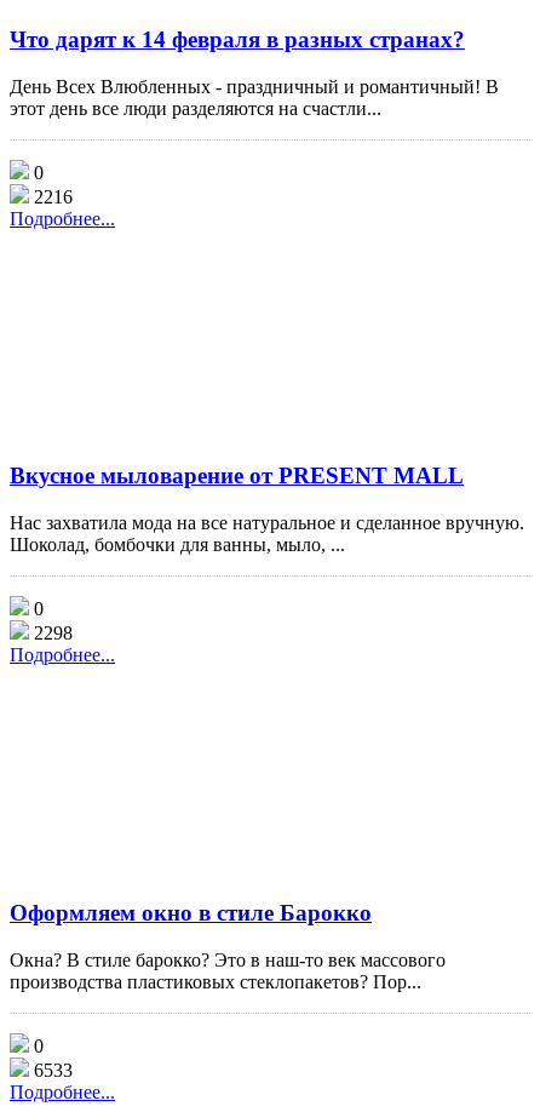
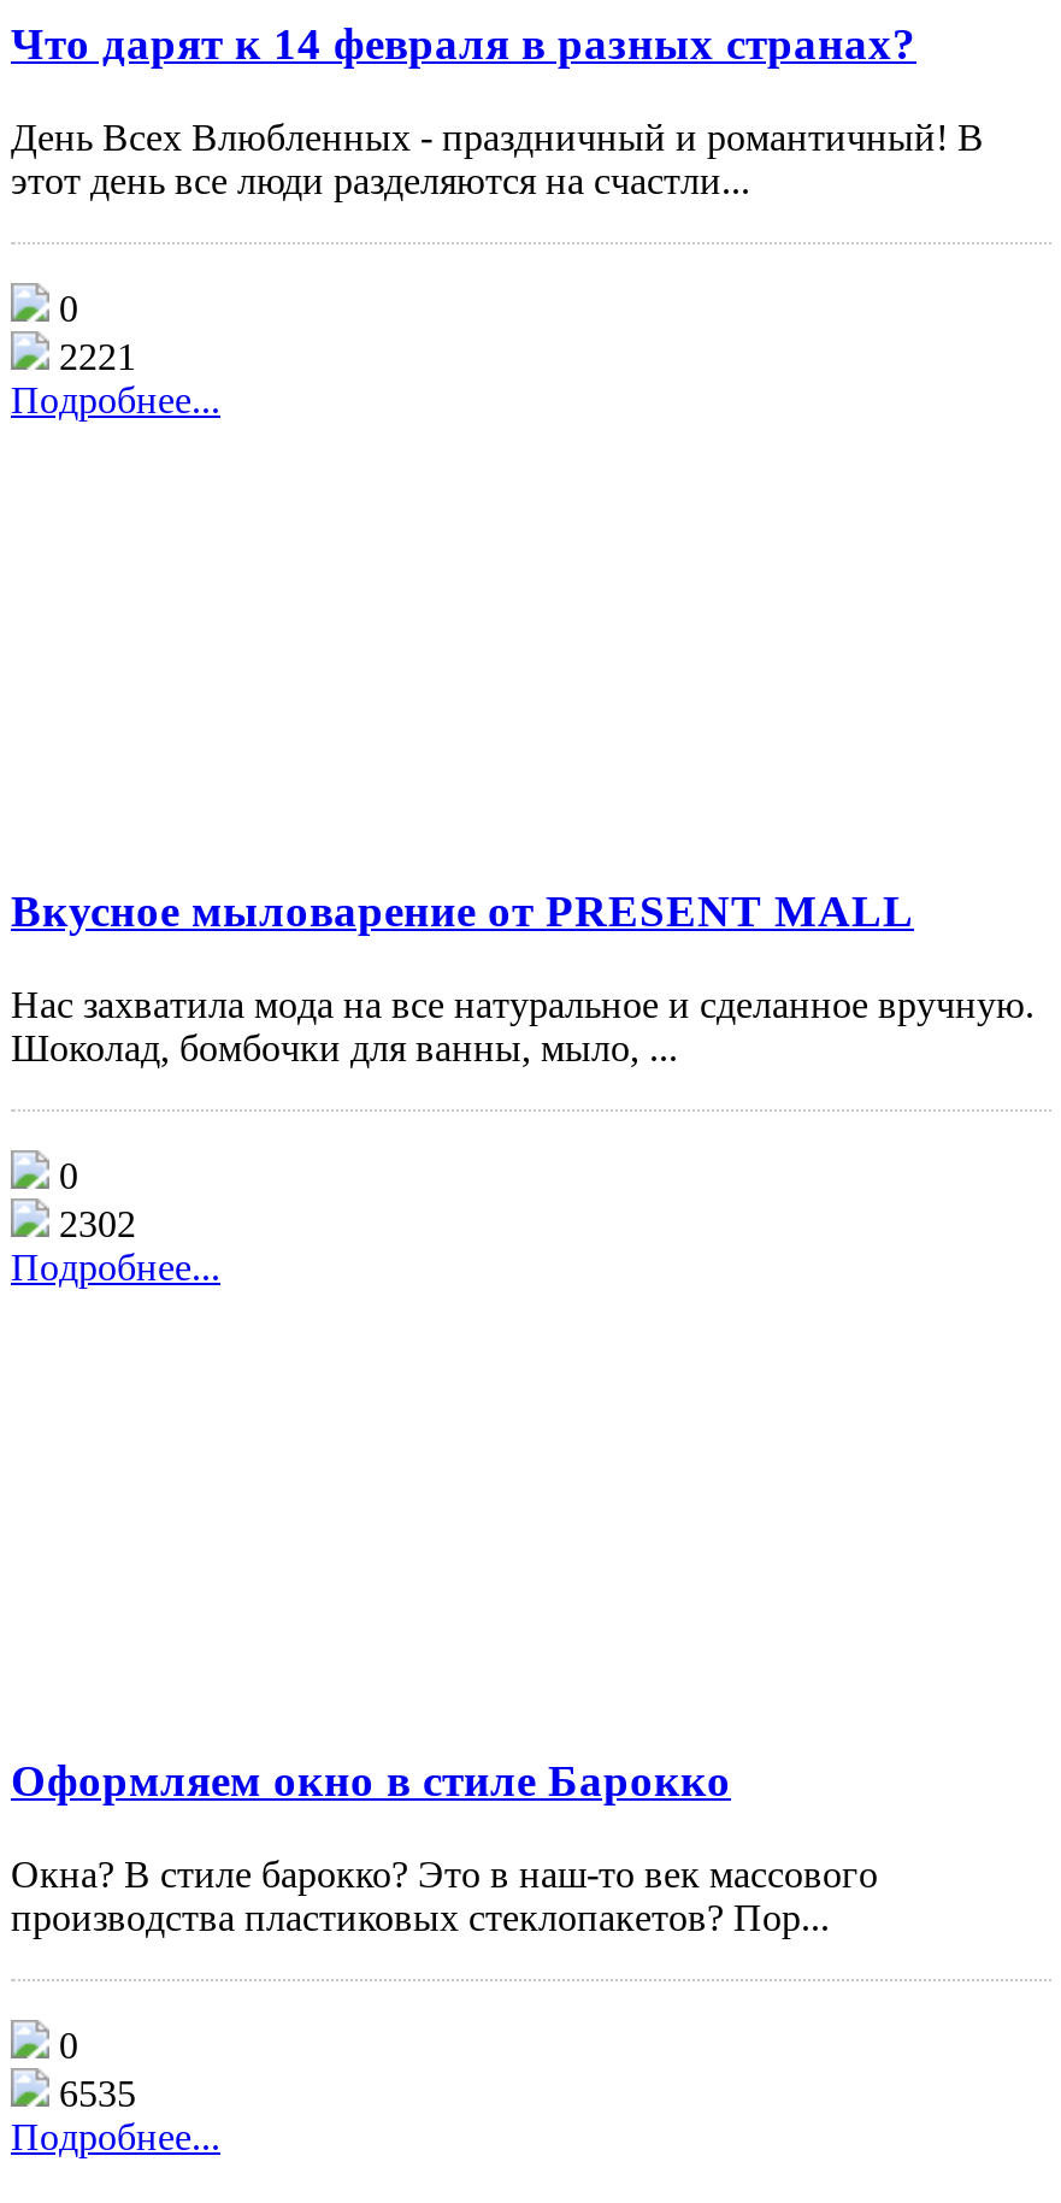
- 2216
+ 2221

- 2298
+ 2302

- 6533
+ 6535
